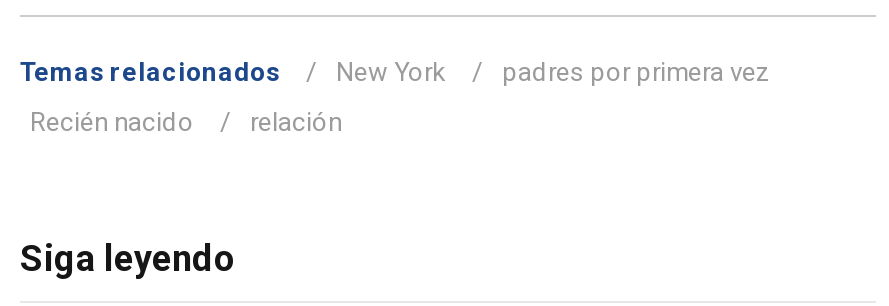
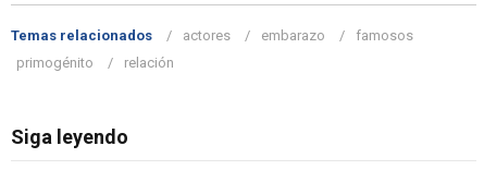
- New York
- padres por primera vez
+ actores
+ embarazo
+ famosos

- Recién nacido
+ primogénito
